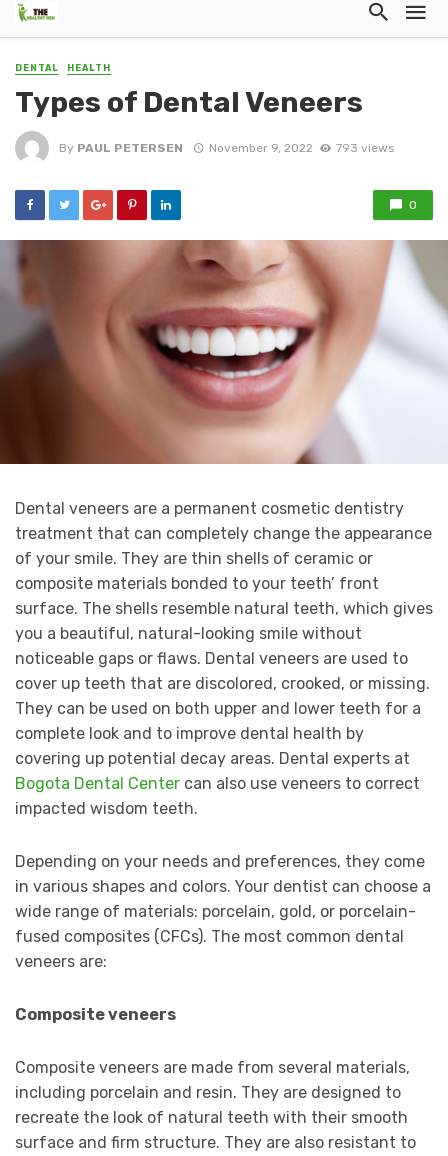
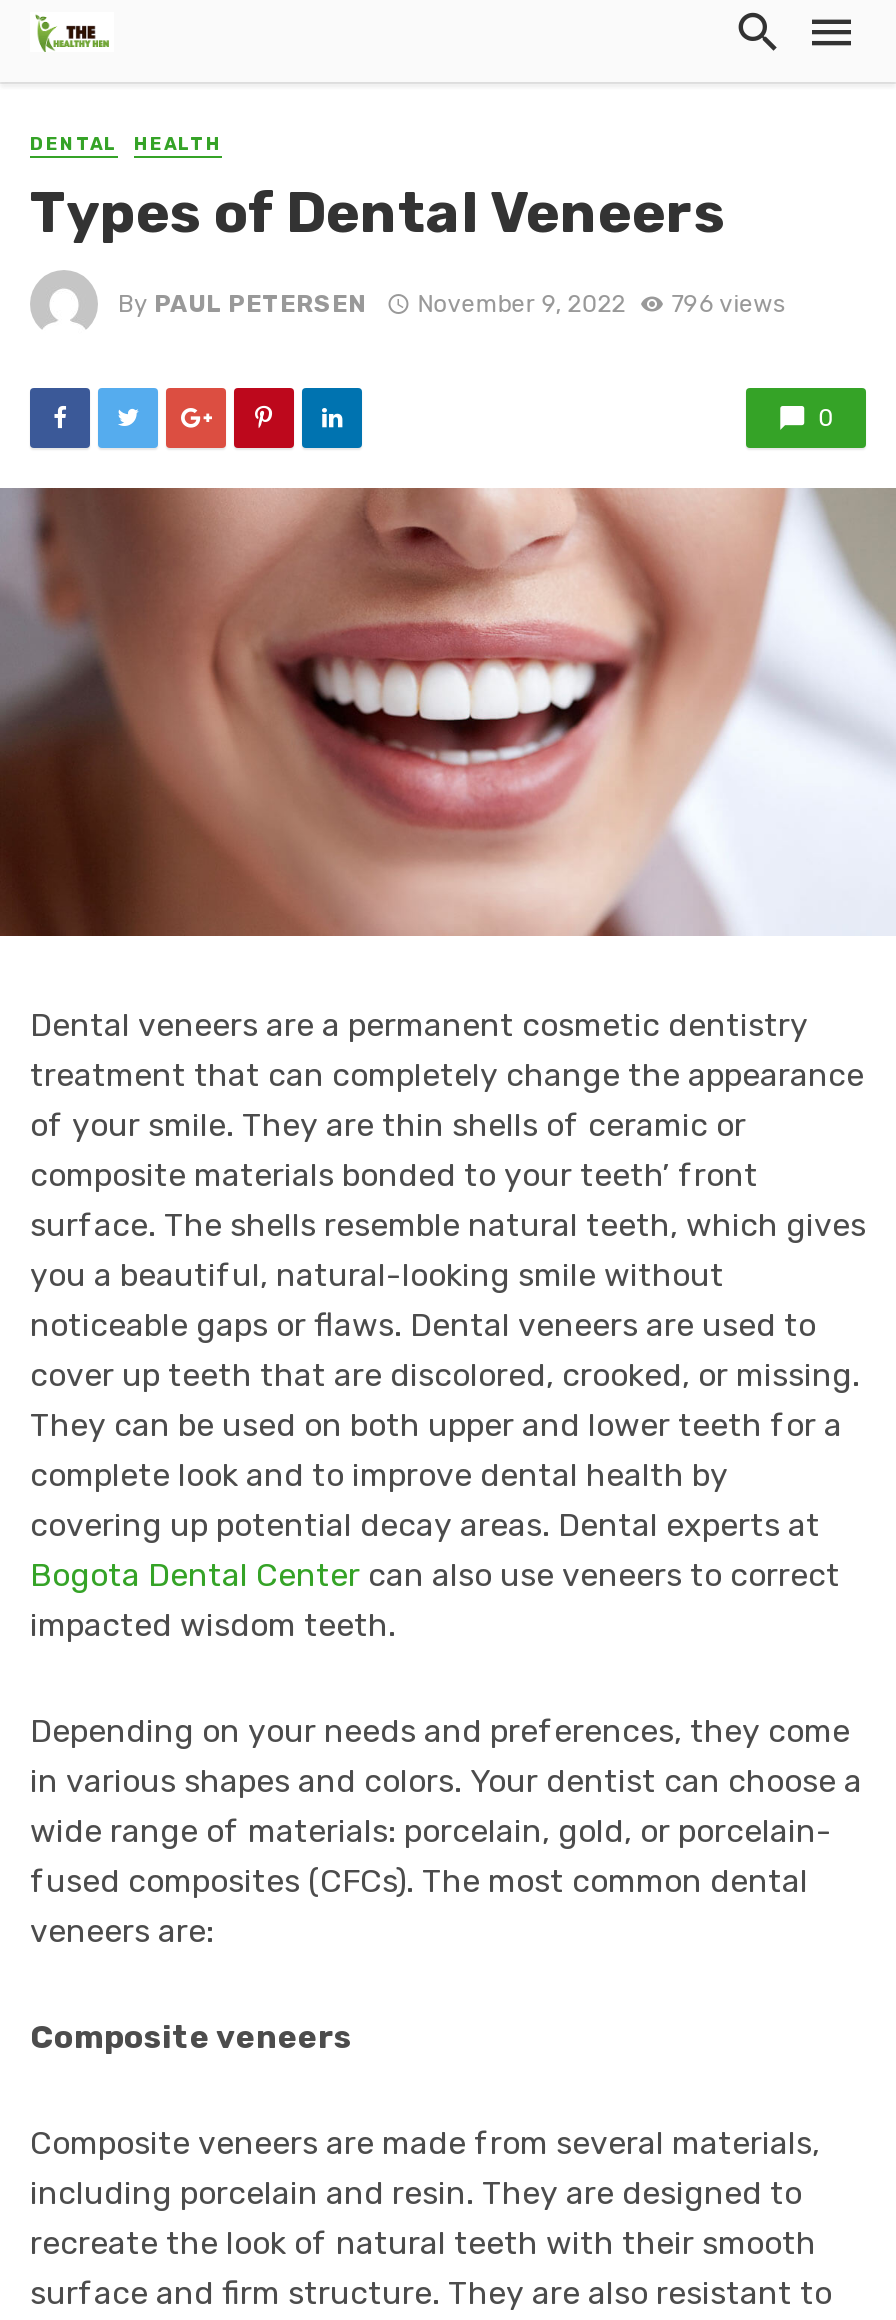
- By PAUL PETERSEN November 9, 2022 793 views
+ By PAUL PETERSEN November 9, 2022 796 views
